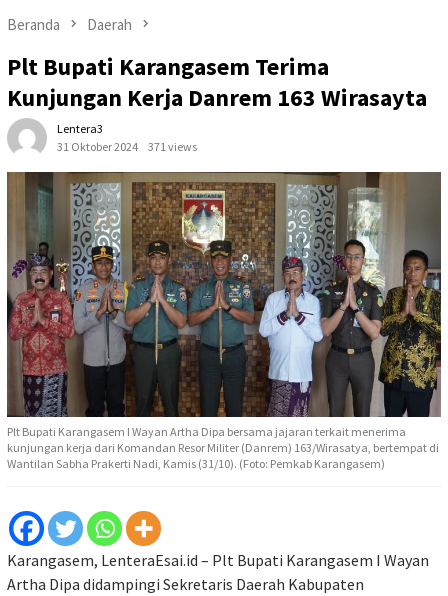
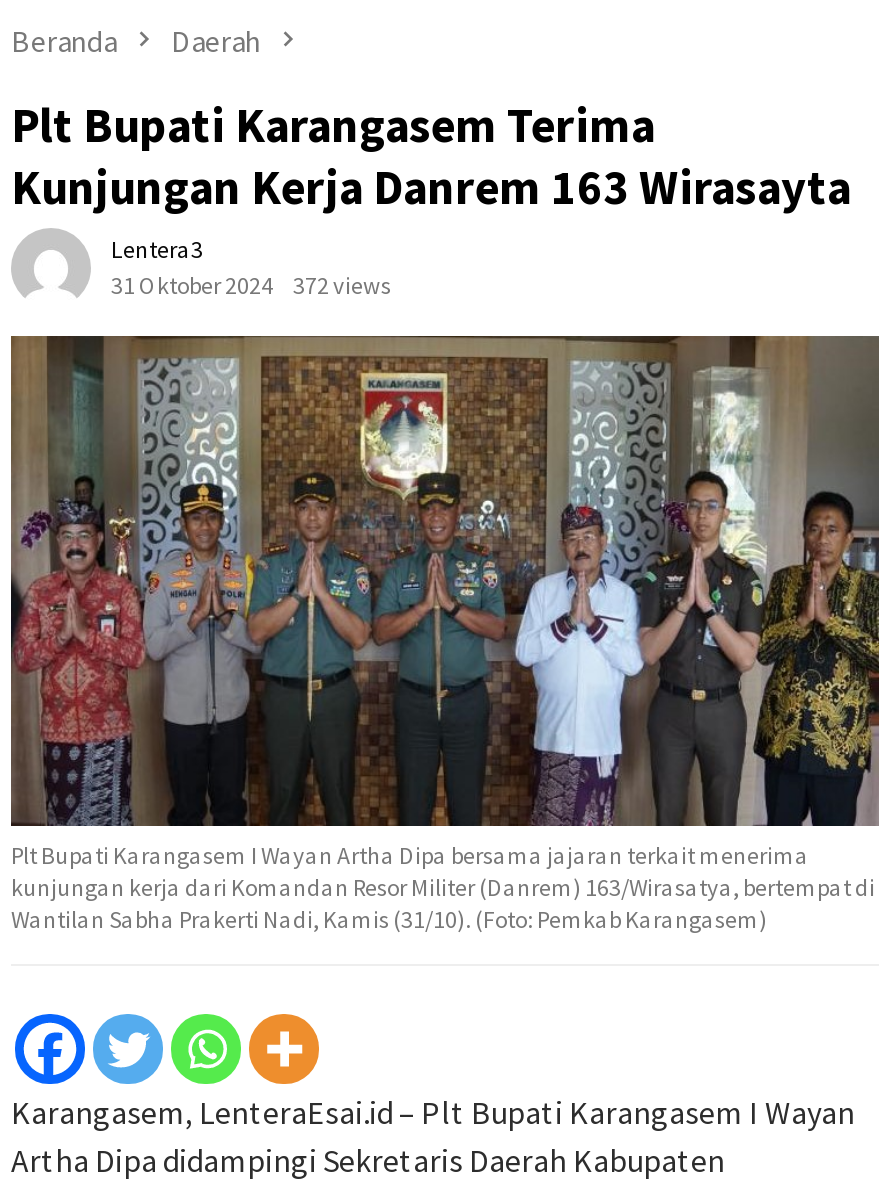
- 31 Oktober 2024 371 views
+ 31 Oktober 2024 372 views
